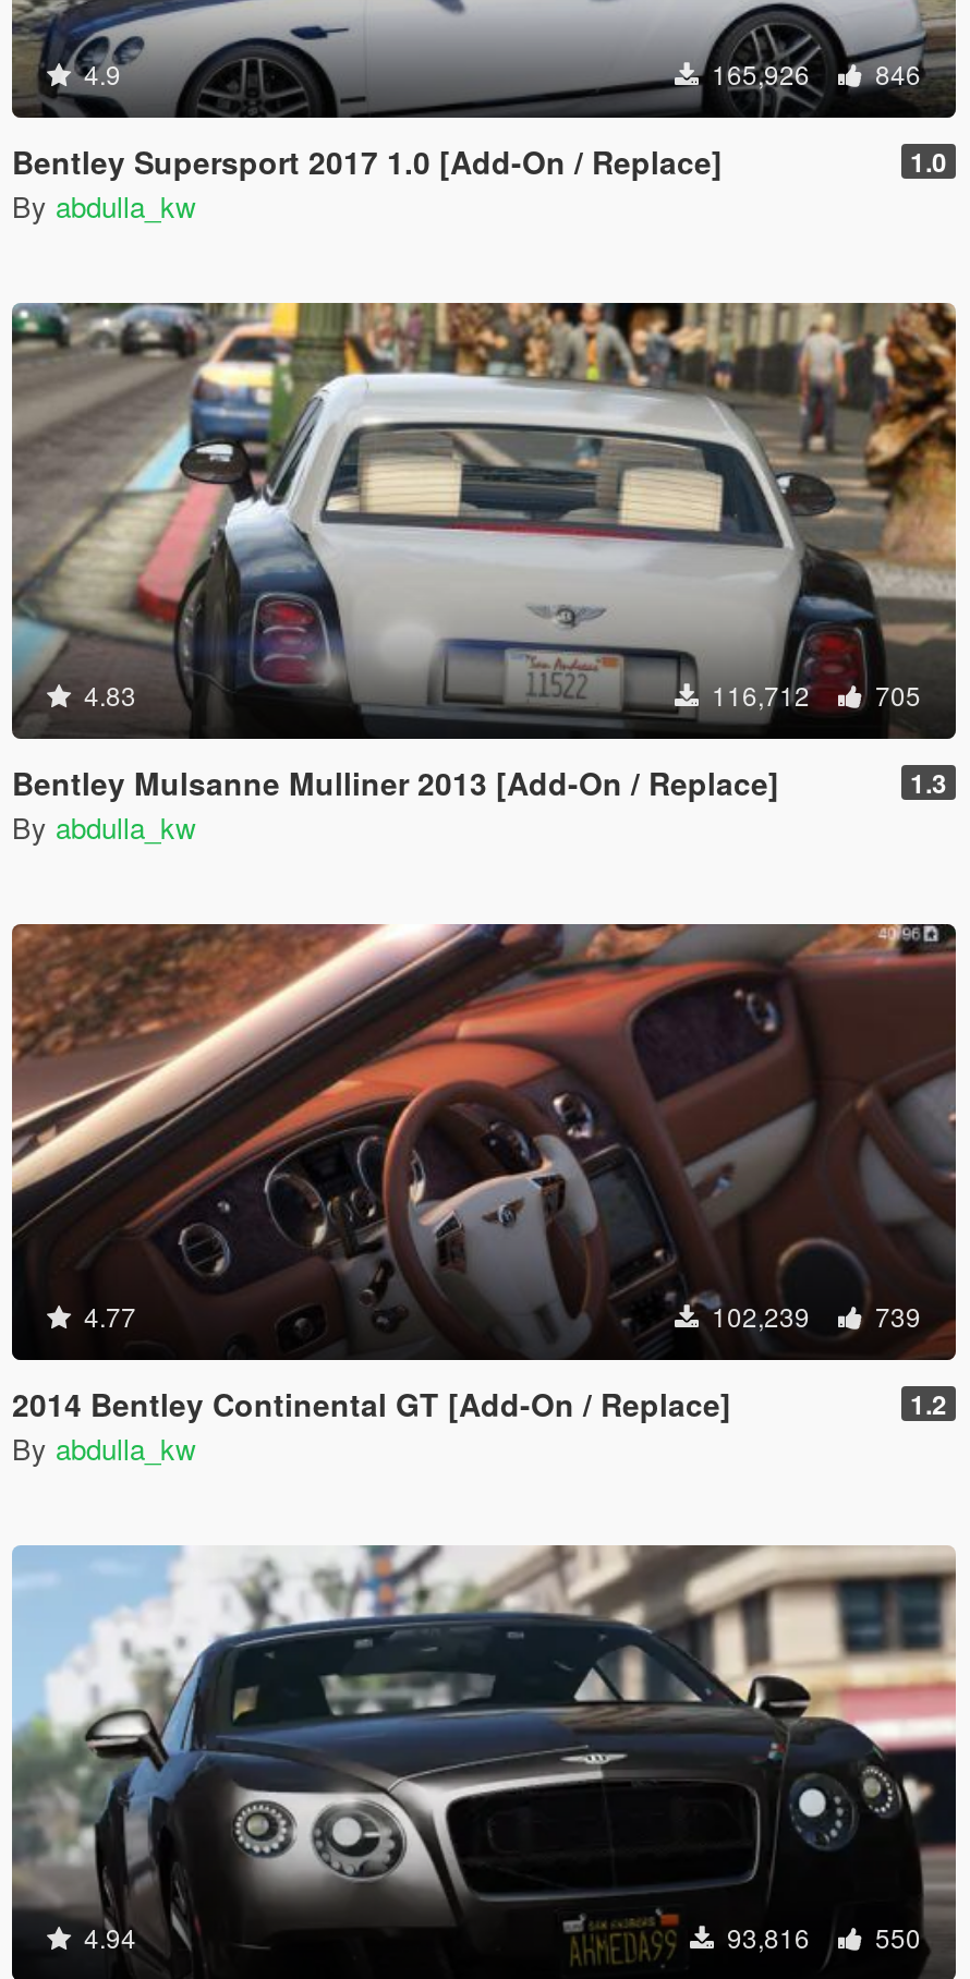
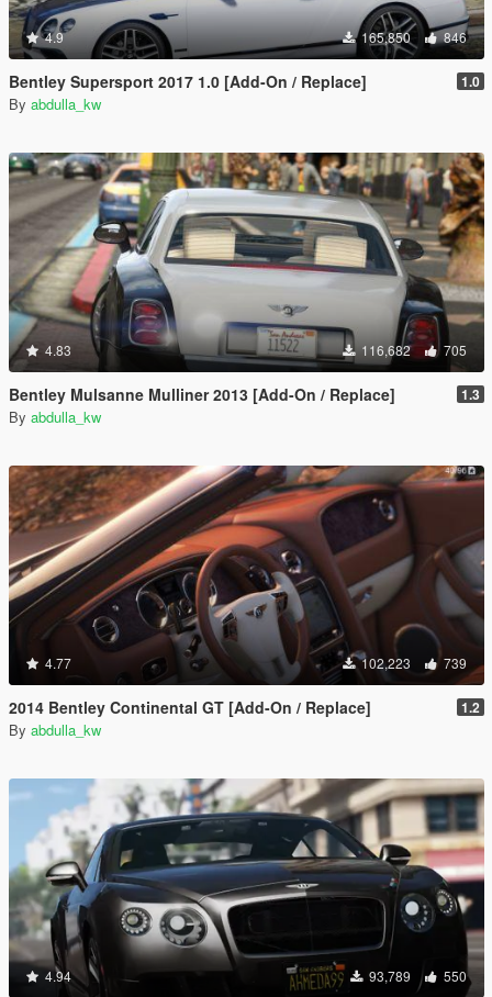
- 165,926 846
+ 165,850 846

- 116,712 705
+ 116,682 705

- 102,239 739
+ 102,223 739

- 93,816 550
+ 93,789 550
